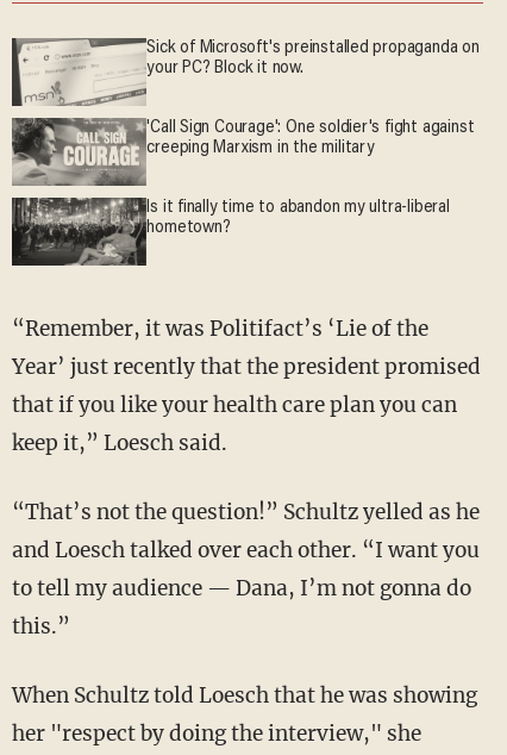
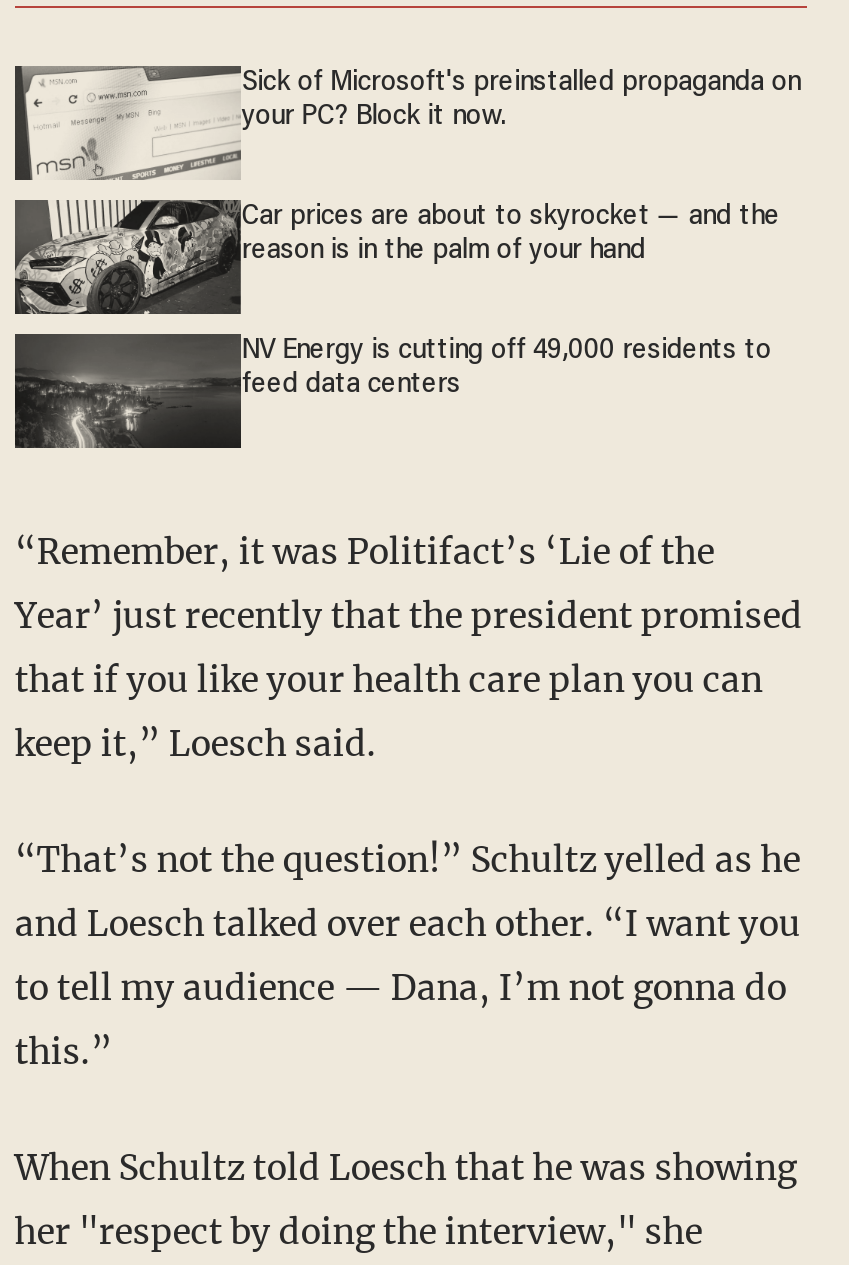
- [image]
- 'Call Sign Courage': One soldier's fight against
- creeping Marxism in the military
+ [image]
+ Car prices are about to skyrocket — and the
+ reason is in the palm of your hand

- [image]
- Is it finally time to abandon my ultra-liberal
- hometown?
+ [image]
+ NV Energy is cutting off 49,000 residents to
+ feed data centers
